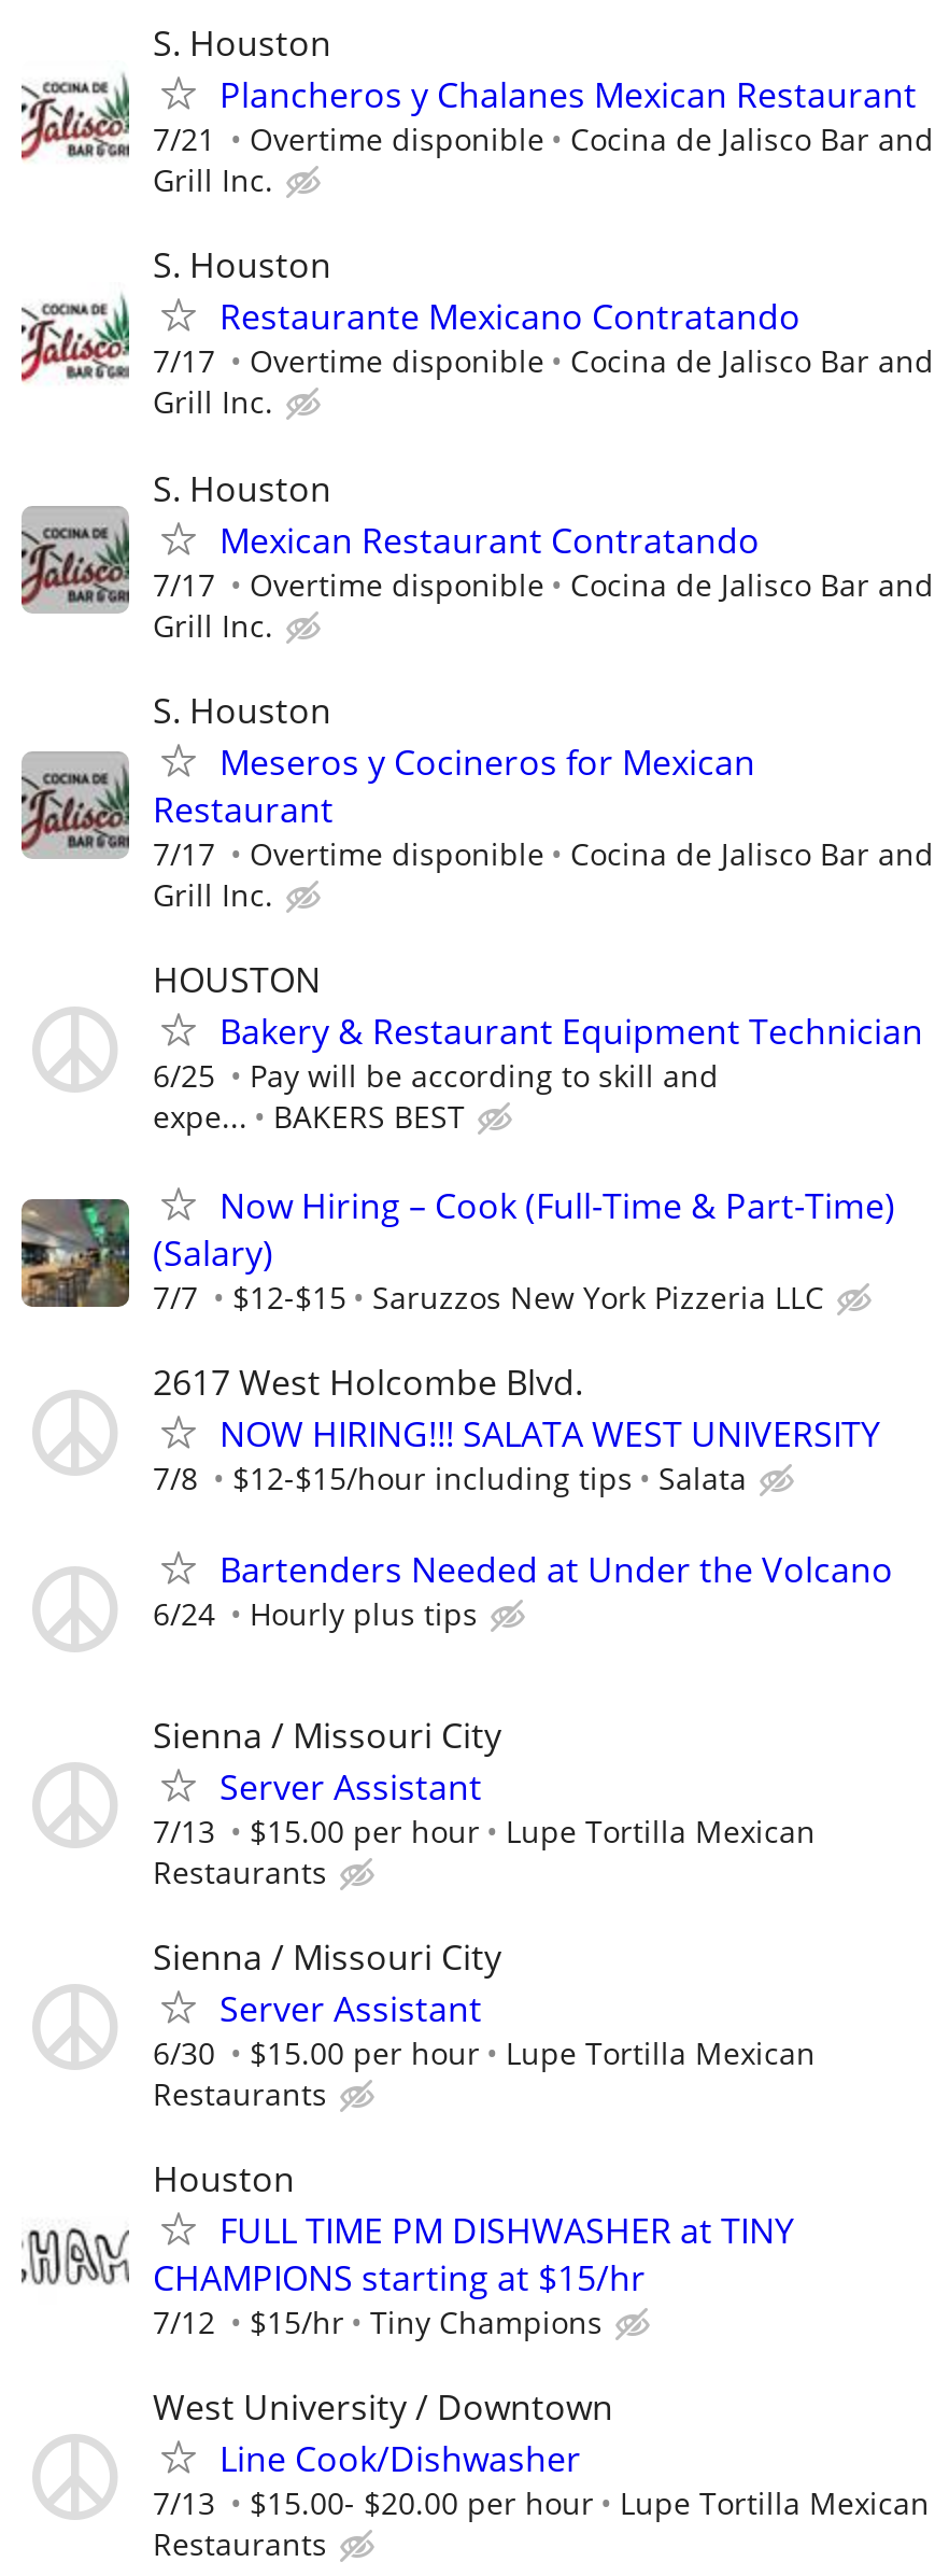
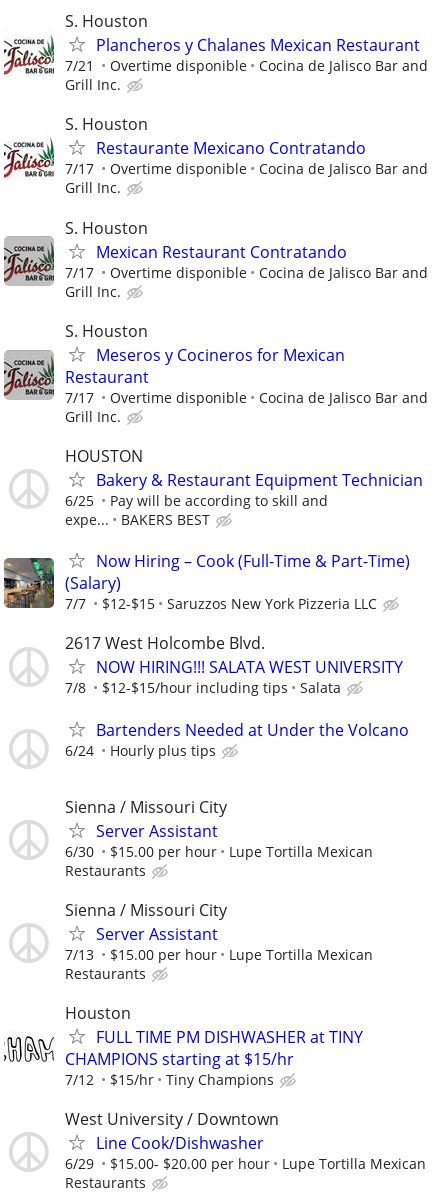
- 7/13 $15.00 per hour Lupe Tortilla Mexican
+ 6/30 $15.00 per hour Lupe Tortilla Mexican

- 6/30 $15.00 per hour Lupe Tortilla Mexican
+ 7/13 $15.00 per hour Lupe Tortilla Mexican

- 7/13 $15.00- $20.00 per hour Lupe Tortilla Mexican
+ 6/29 $15.00- $20.00 per hour Lupe Tortilla Mexican
